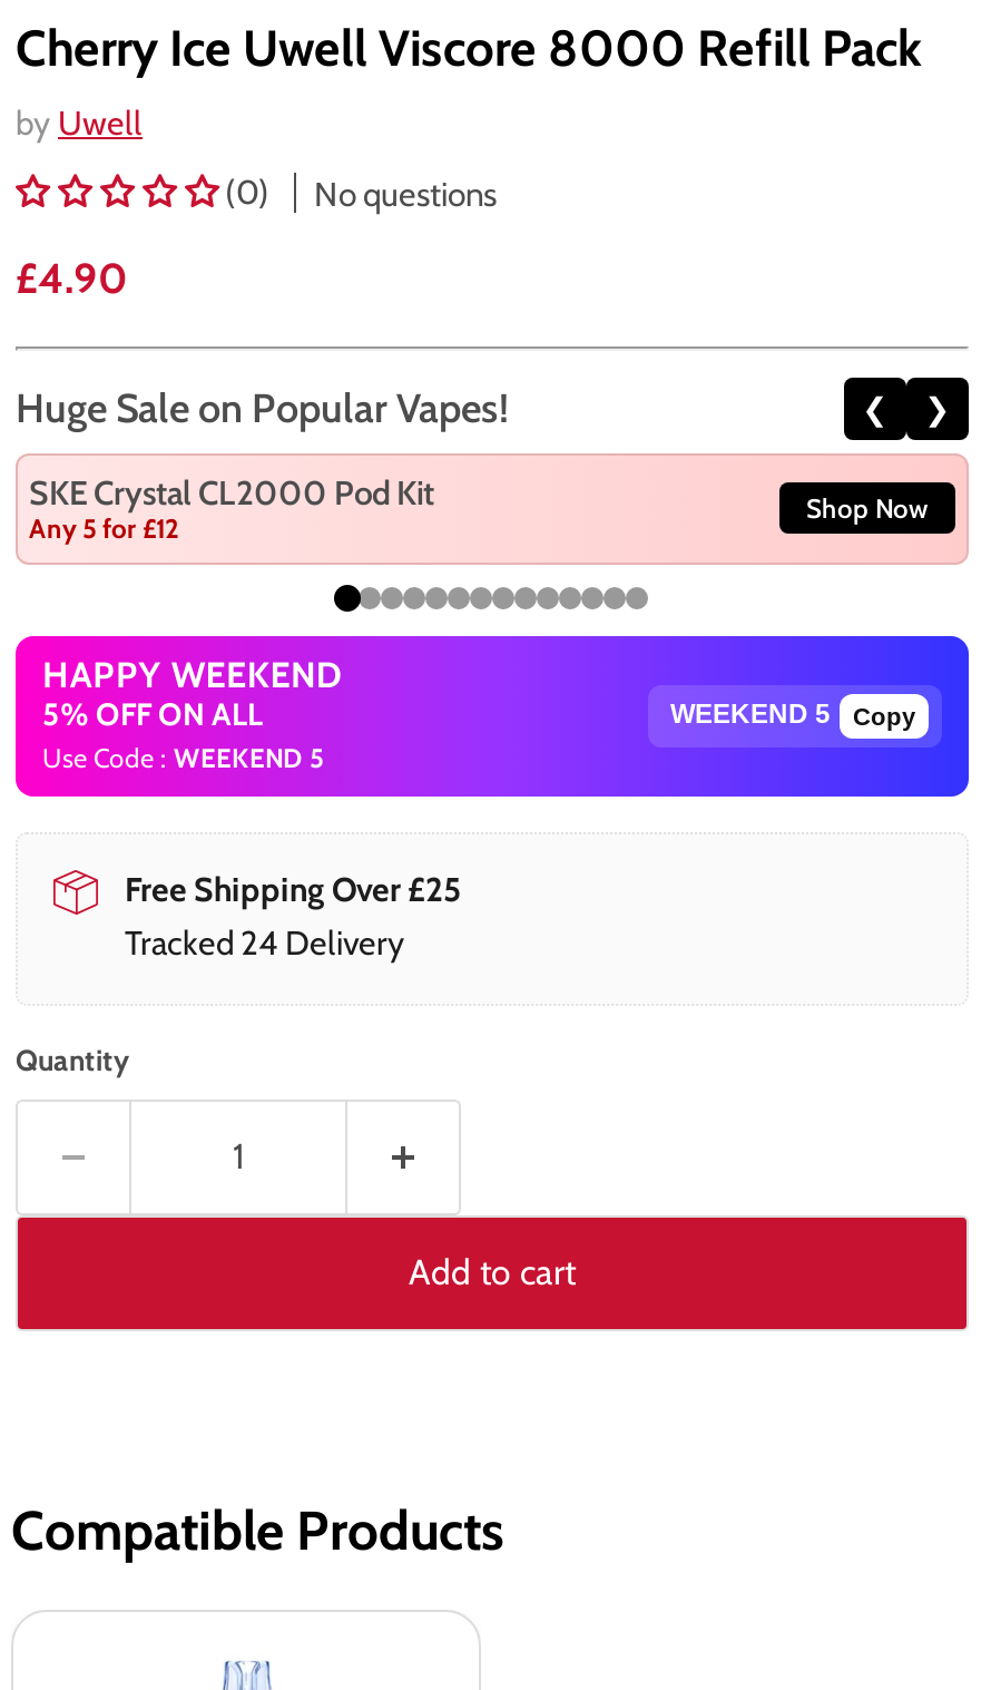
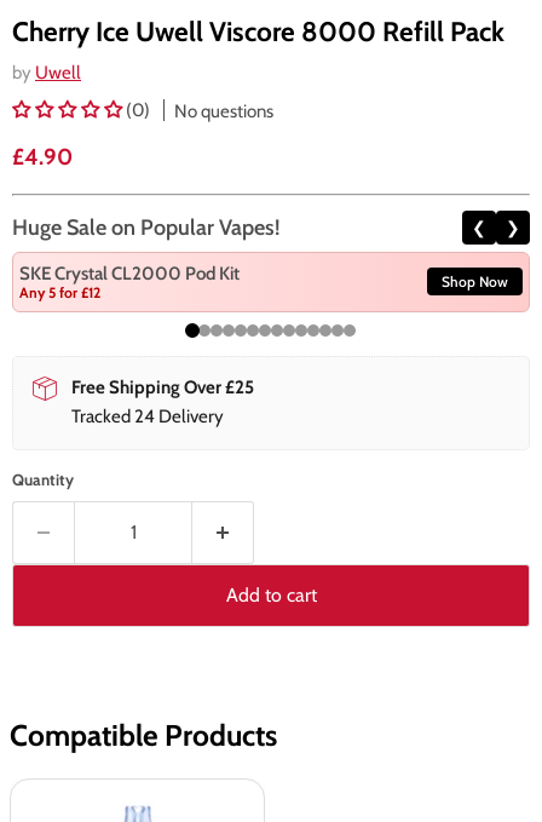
- [image]
- HAPPY WEEKEND
- 5% OFF ON ALL
- Use Code : WEEKEND 5

- Copy
